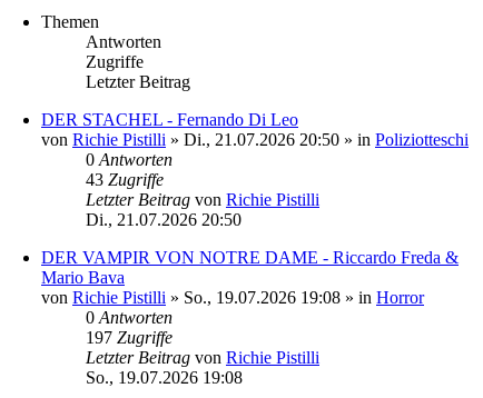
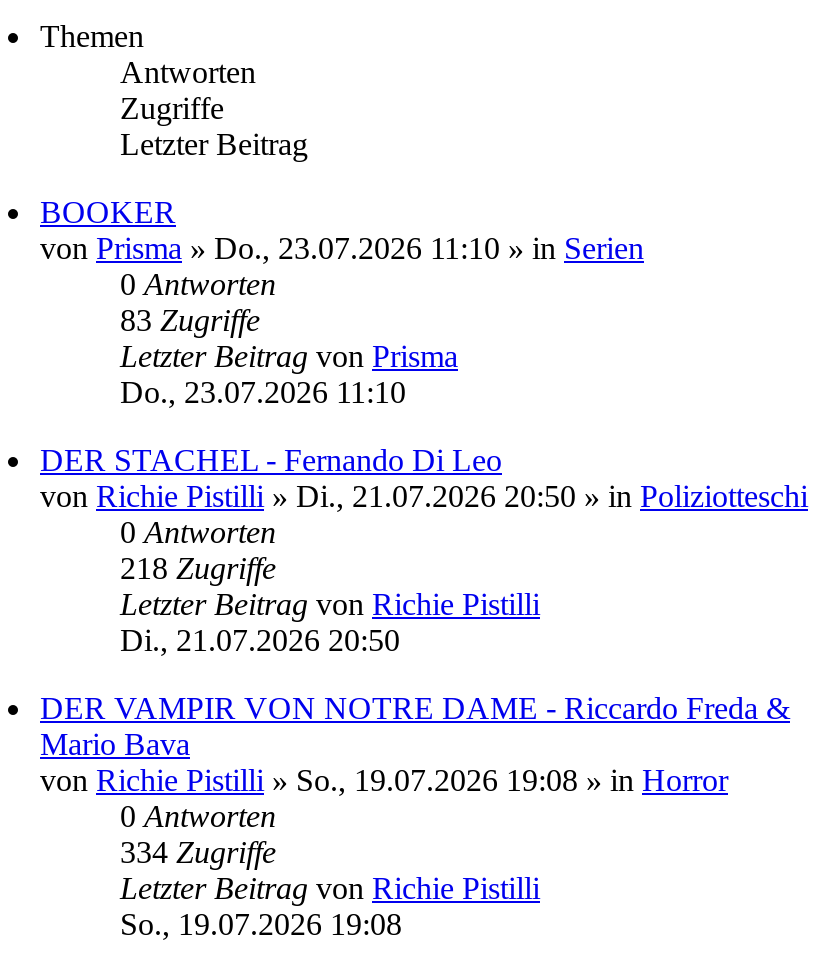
+ BOOKER
+ von Prisma» Do., 23.07.2026 11:10» in Serien
+ 0 Antworten
+ 83 Zugriffe
+ Letzter Beitrag von Prisma
+ Do., 23.07.2026 11:10

- 43 Zugriffe
+ 218 Zugriffe

- 197 Zugriffe
+ 334 Zugriffe
